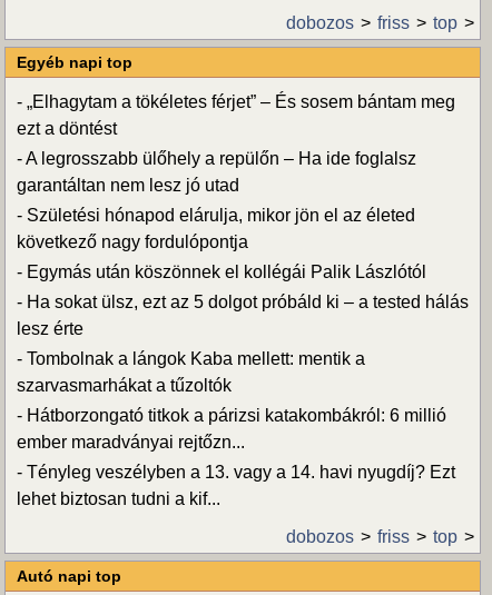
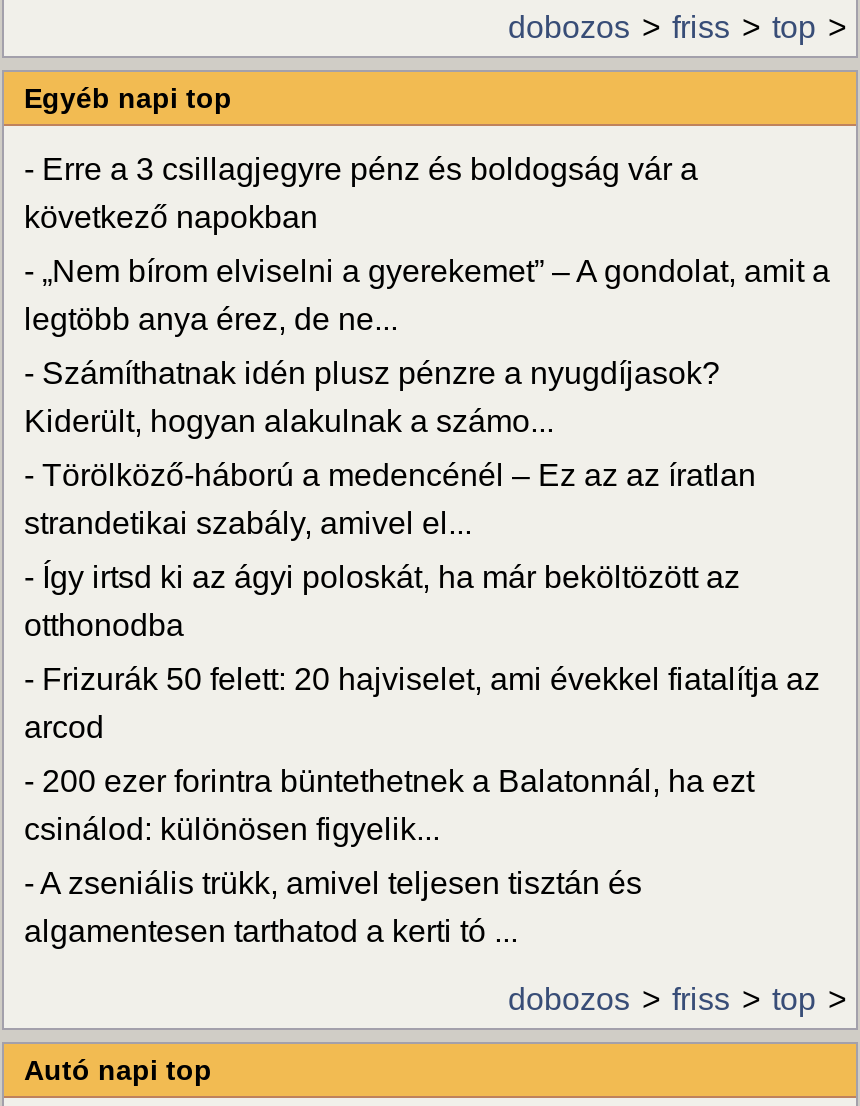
- - „Elhagytam a tökéletes férjet” – És sosem bántam meg
- ezt a döntést
+ - Erre a 3 csillagjegyre pénz és boldogság vár a
+ következő napokban

- - A legrosszabb ülőhely a repülőn – Ha ide foglalsz
- garantáltan nem lesz jó utad
+ - „Nem bírom elviselni a gyerekemet” – A gondolat, amit a
+ legtöbb anya érez, de ne...

- - Születési hónapod elárulja, mikor jön el az életed
- következő nagy fordulópontja
+ - Számíthatnak idén plusz pénzre a nyugdíjasok?
+ Kiderült, hogyan alakulnak a számo...

- - Egymás után köszönnek el kollégái Palik Lászlótól
+ - Törölköző-háború a medencénél – Ez az az íratlan
+ strandetikai szabály, amivel el...

- - Ha sokat ülsz, ezt az 5 dolgot próbáld ki – a tested hálás
- lesz érte
+ - Így irtsd ki az ágyi poloskát, ha már beköltözött az
+ otthonodba

- - Tombolnak a lángok Kaba mellett: mentik a
- szarvasmarhákat a tűzoltók
+ - Frizurák 50 felett: 20 hajviselet, ami évekkel fiatalítja az
+ arcod

- - Hátborzongató titkok a párizsi katakombákról: 6 millió
- ember maradványai rejtőzn...
+ - 200 ezer forintra büntethetnek a Balatonnál, ha ezt
+ csinálod: különösen figyelik...

- - Tényleg veszélyben a 13. vagy a 14. havi nyugdíj? Ezt
- lehet biztosan tudni a kif...
+ - A zseniális trükk, amivel teljesen tisztán és
+ algamentesen tarthatod a kerti tó ...
